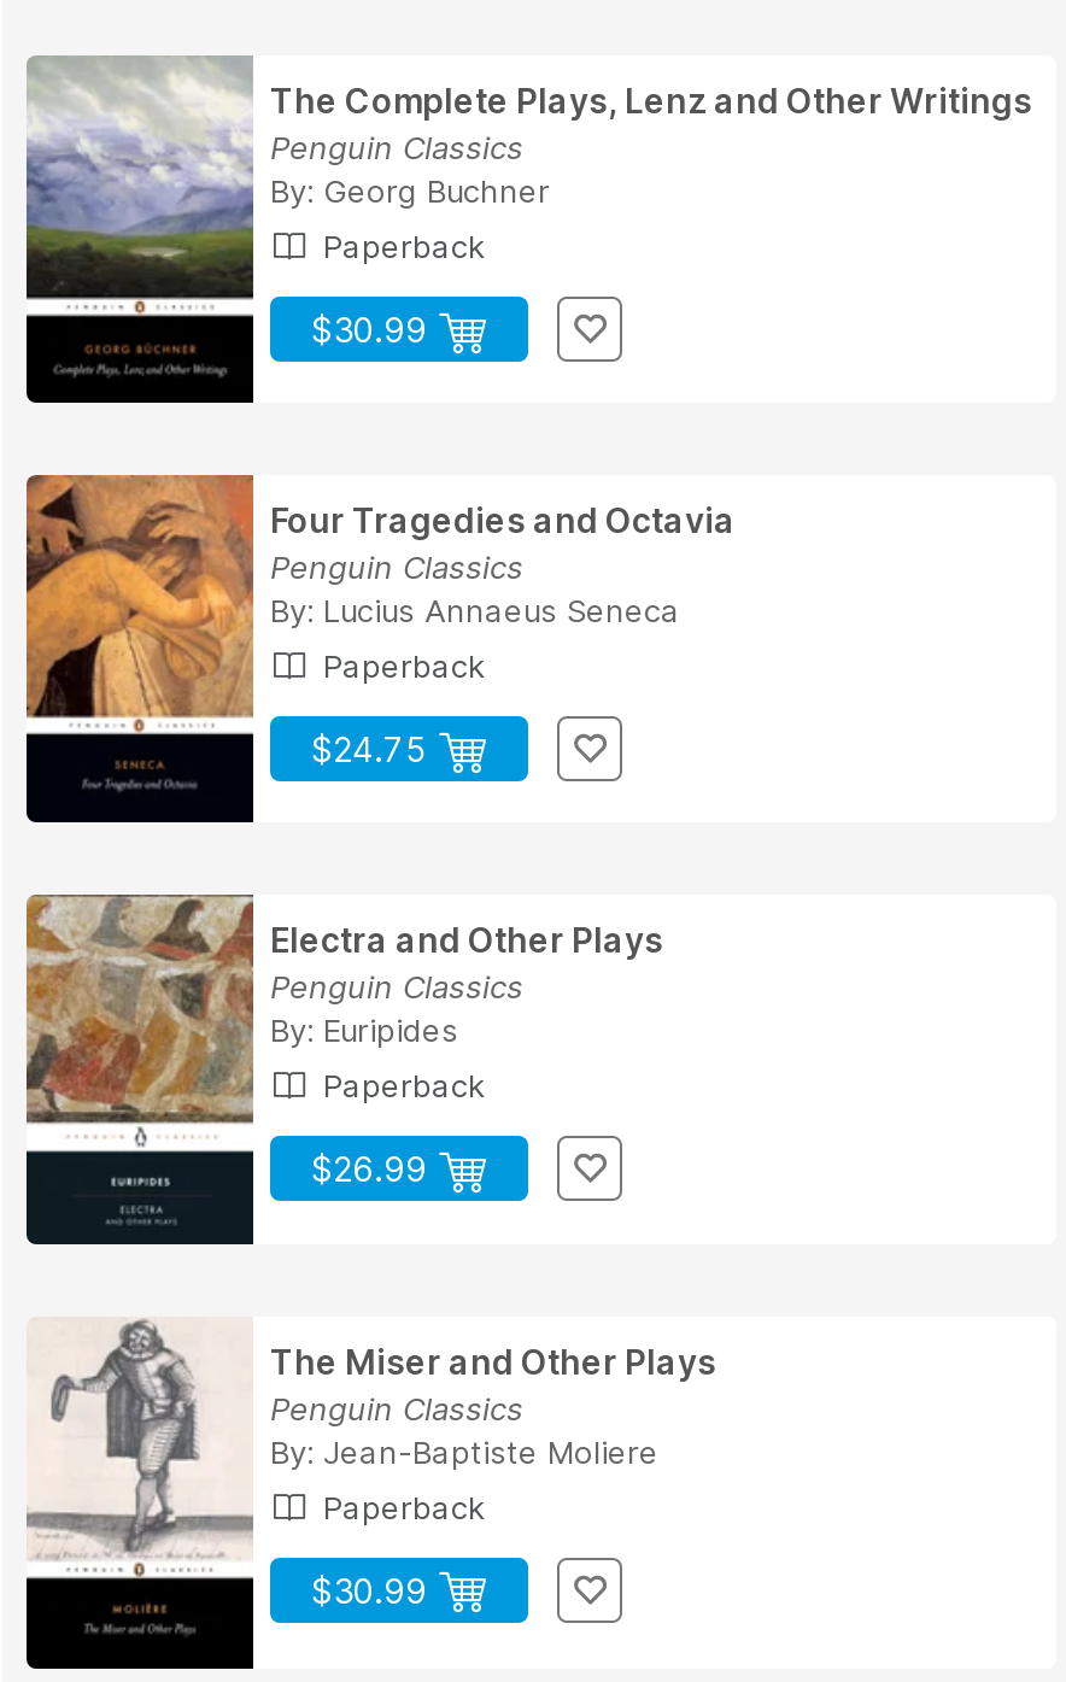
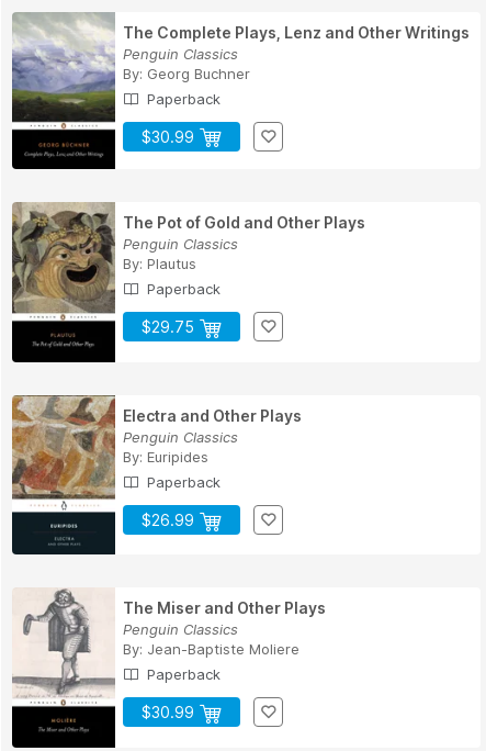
- [image]
- Four Tragedies and Octavia
+ [image]
+ The Pot of Gold and Other Plays

- By: Lucius Annaeus Seneca
+ By: Plautus

- $24.75
+ $29.75
